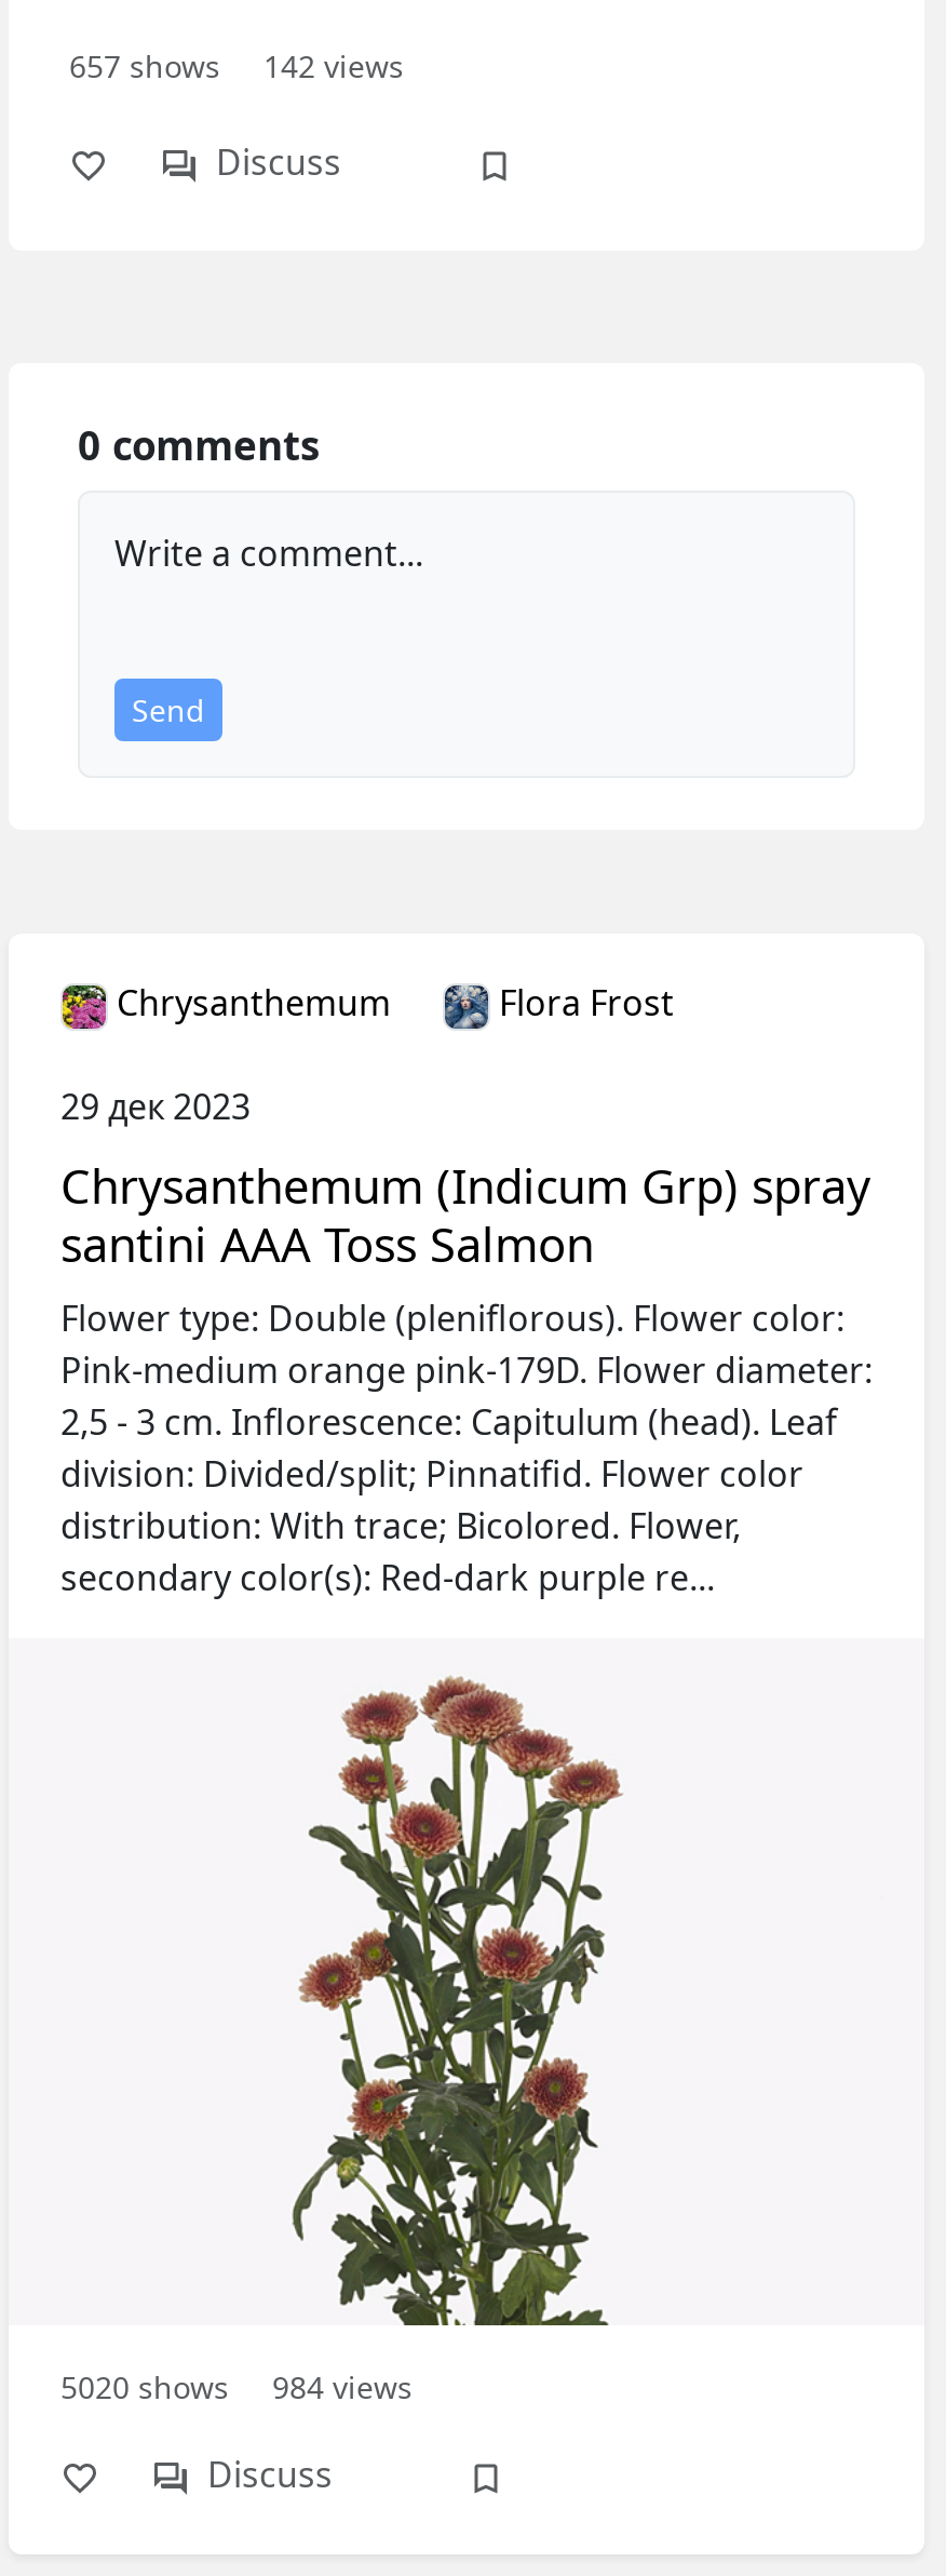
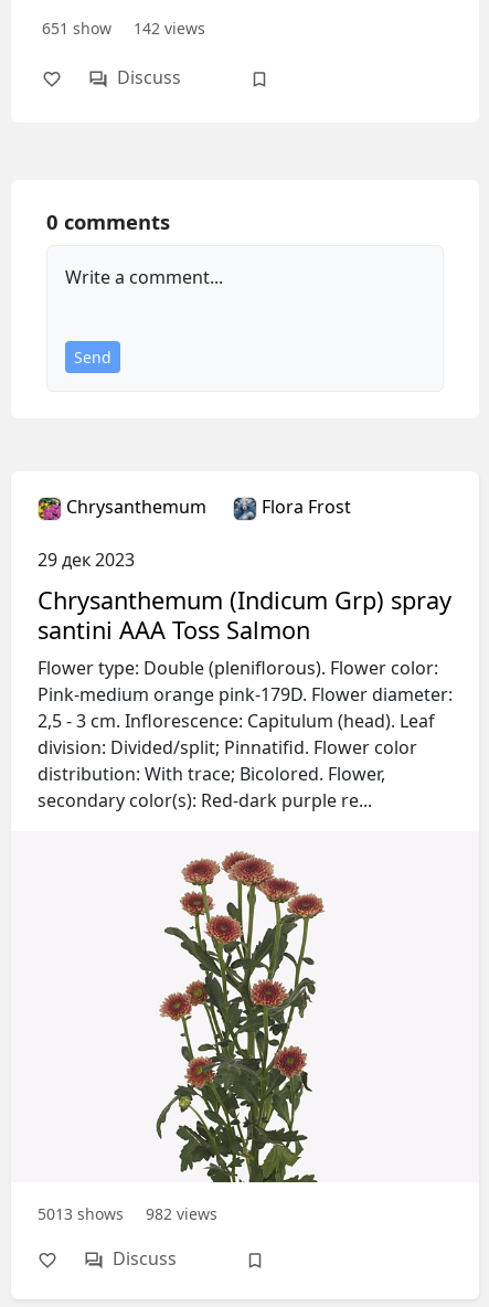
- 657 shows 142 views
+ 651 show 142 views

- 5020 shows
+ 5013 shows

- 984 views
+ 982 views
